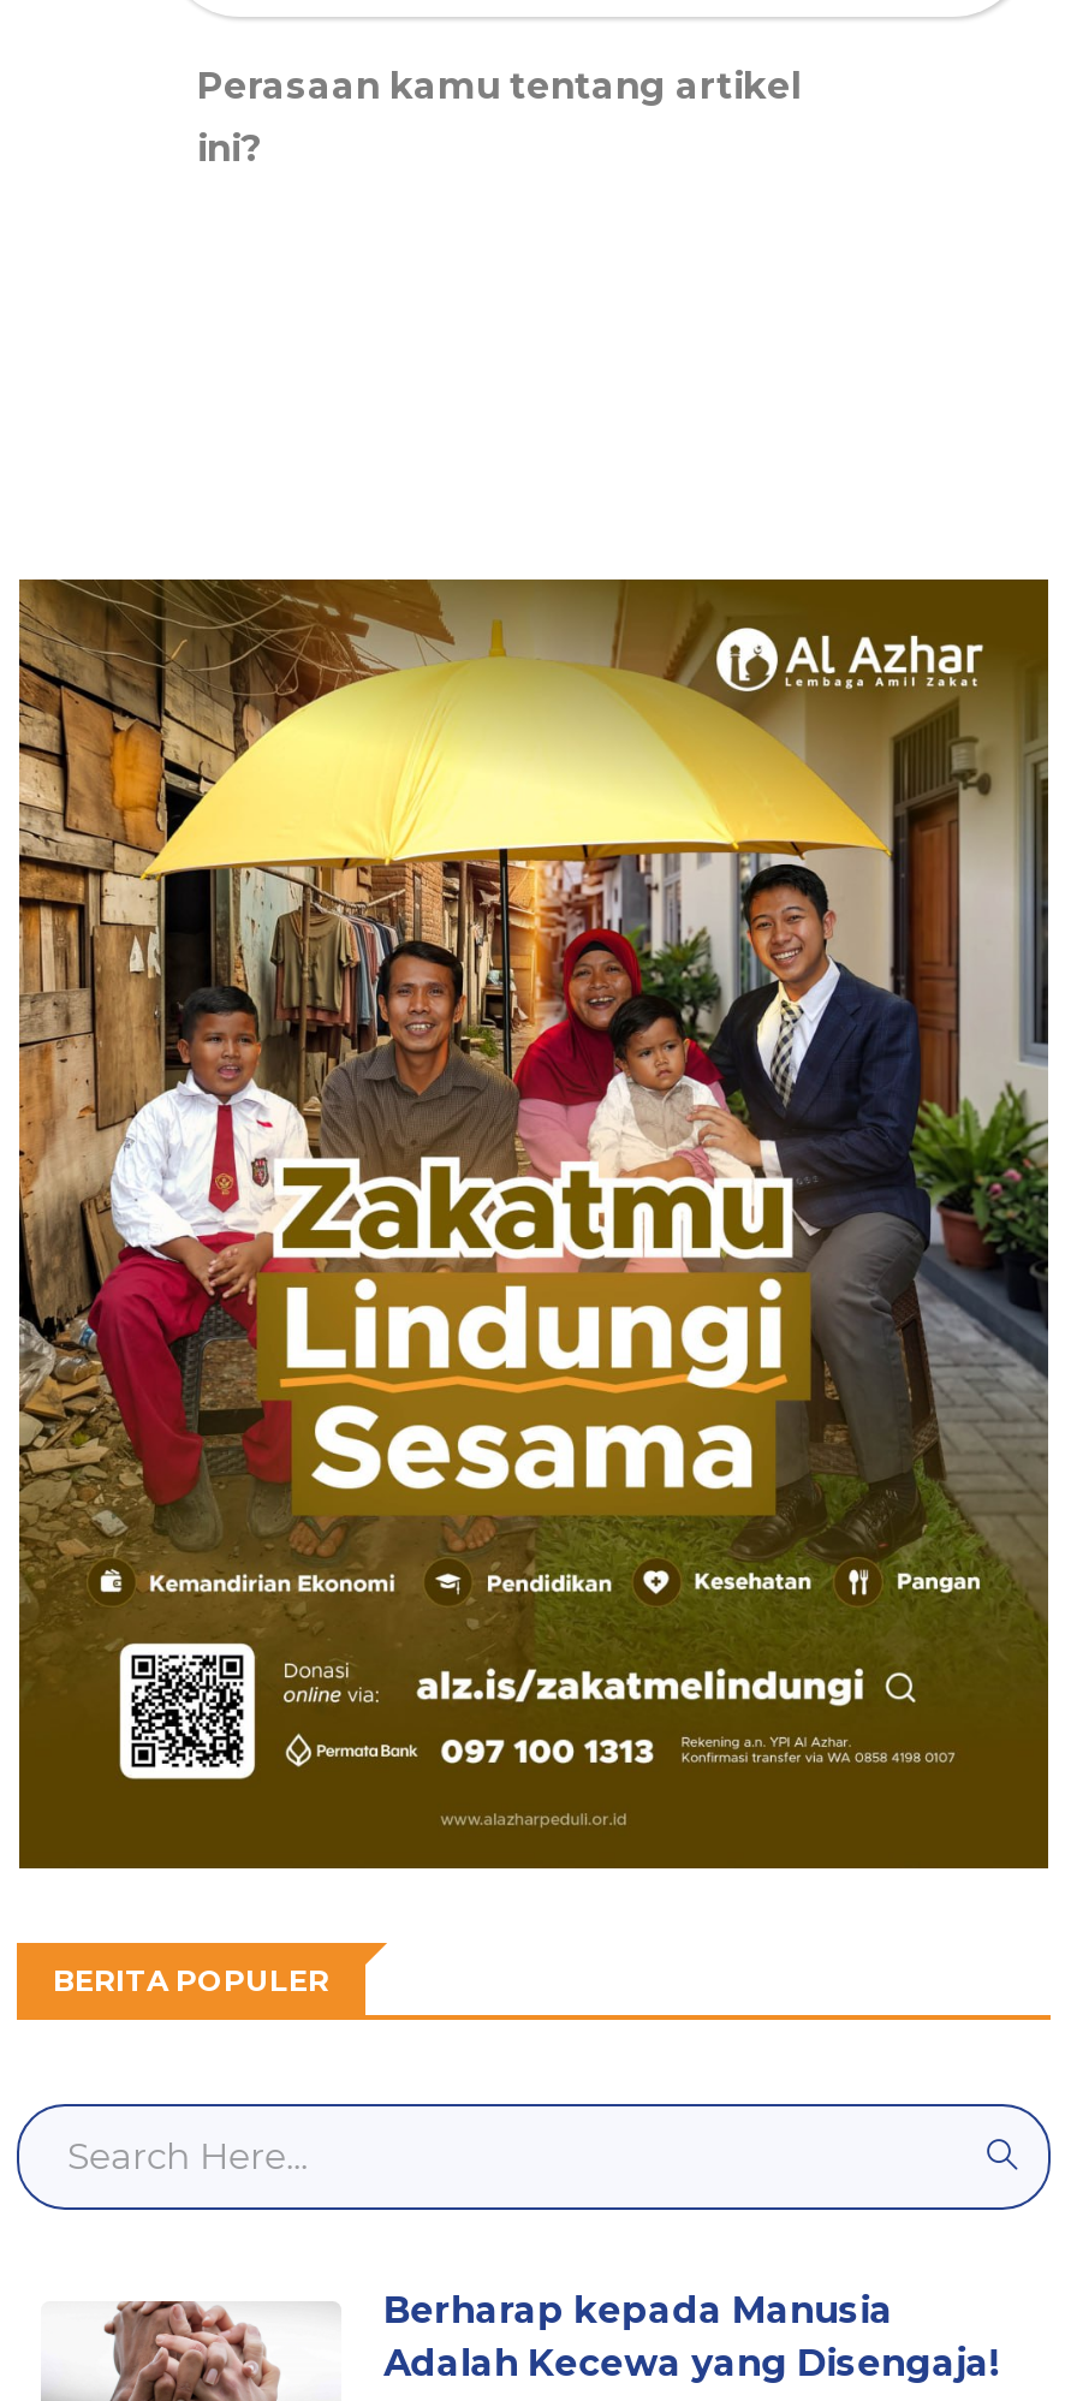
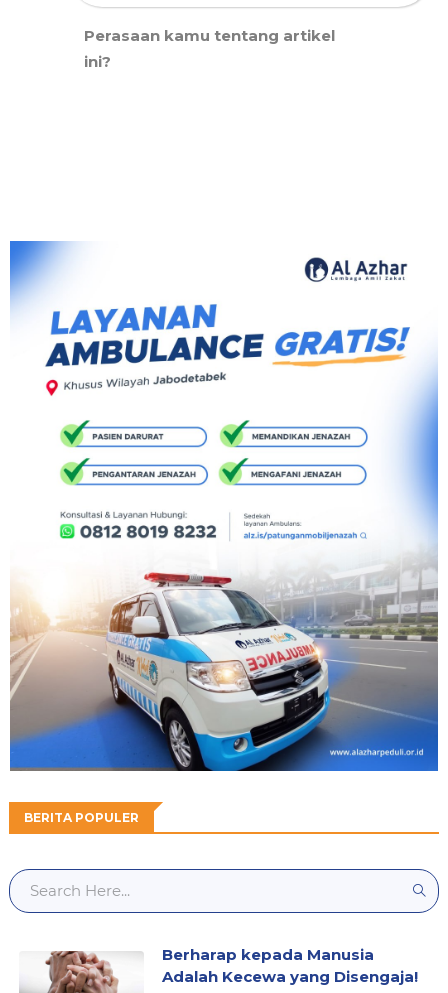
- [image]
+ [image]
